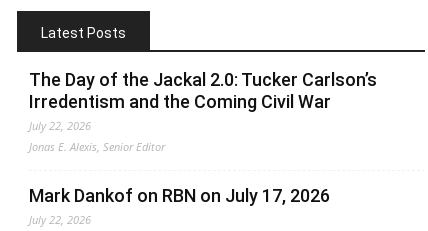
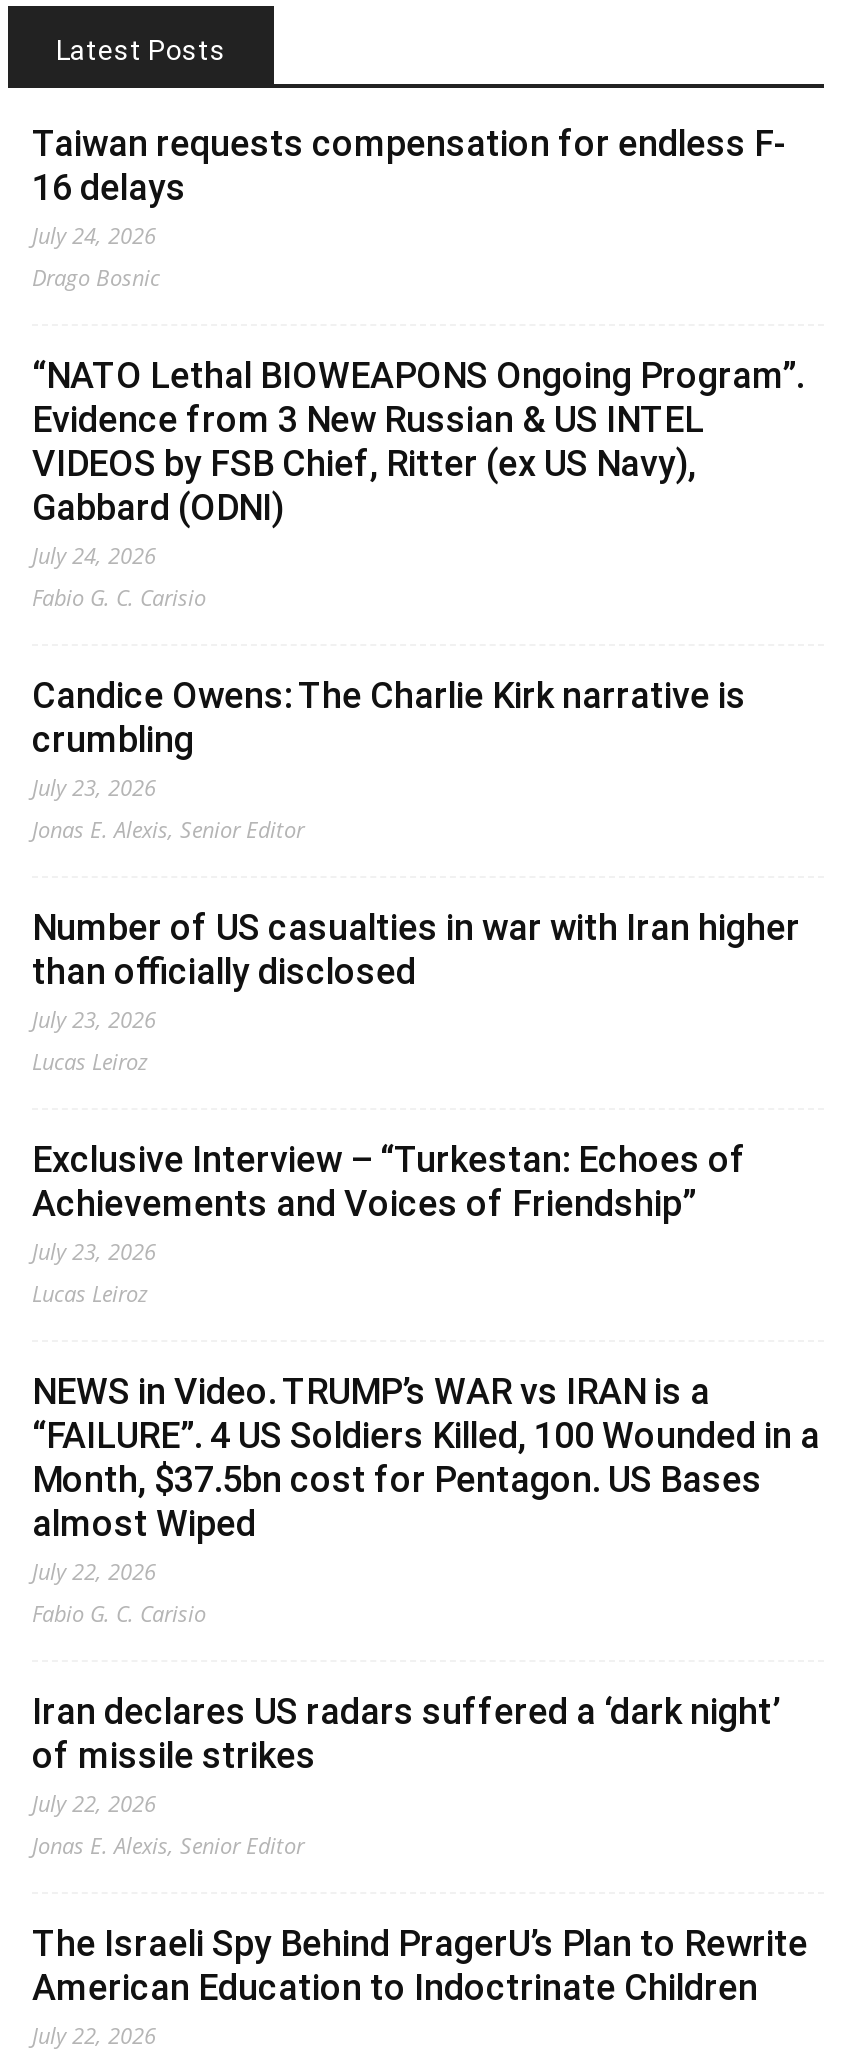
- The Day of the Jackal 2.0: Tucker Carlson’s
- Irredentism and the Coming Civil War
+ Taiwan requests compensation for endless F-
+ 16 delays
+ July 24, 2026
+ Drago Bosnic
+ “NATO Lethal BIOWEAPONS Ongoing Program”.
+ Evidence from 3 New Russian & US INTEL
+ VIDEOS by FSB Chief, Ritter (ex US Navy),
+ Gabbard (ODNI)
+ July 24, 2026
+ Fabio G. C. Carisio
+ Candice Owens: The Charlie Kirk narrative is
+ crumbling
+ July 23, 2026
+ Jonas E. Alexis, Senior Editor
+ Number of US casualties in war with Iran higher
+ than officially disclosed
+ July 23, 2026
+ Lucas Leiroz
+ Exclusive Interview – “Turkestan: Echoes of
+ Achievements and Voices of Friendship”
+ July 23, 2026
+ Lucas Leiroz
+ NEWS in Video. TRUMP’s WAR vs IRAN is a
+ “FAILURE”. 4 US Soldiers Killed, 100 Wounded in a
+ Month, $37.5bn cost for Pentagon. US Bases
+ almost Wiped
+ July 22, 2026
+ Fabio G. C. Carisio
+ Iran declares US radars suffered a ‘dark night’
+ of missile strikes

- Mark Dankof on RBN on July 17, 2026
+ The Israeli Spy Behind PragerU’s Plan to Rewrite
+ American Education to Indoctrinate Children
